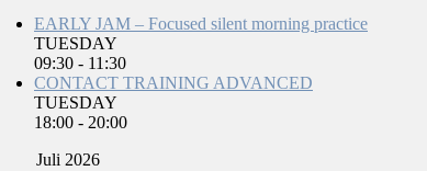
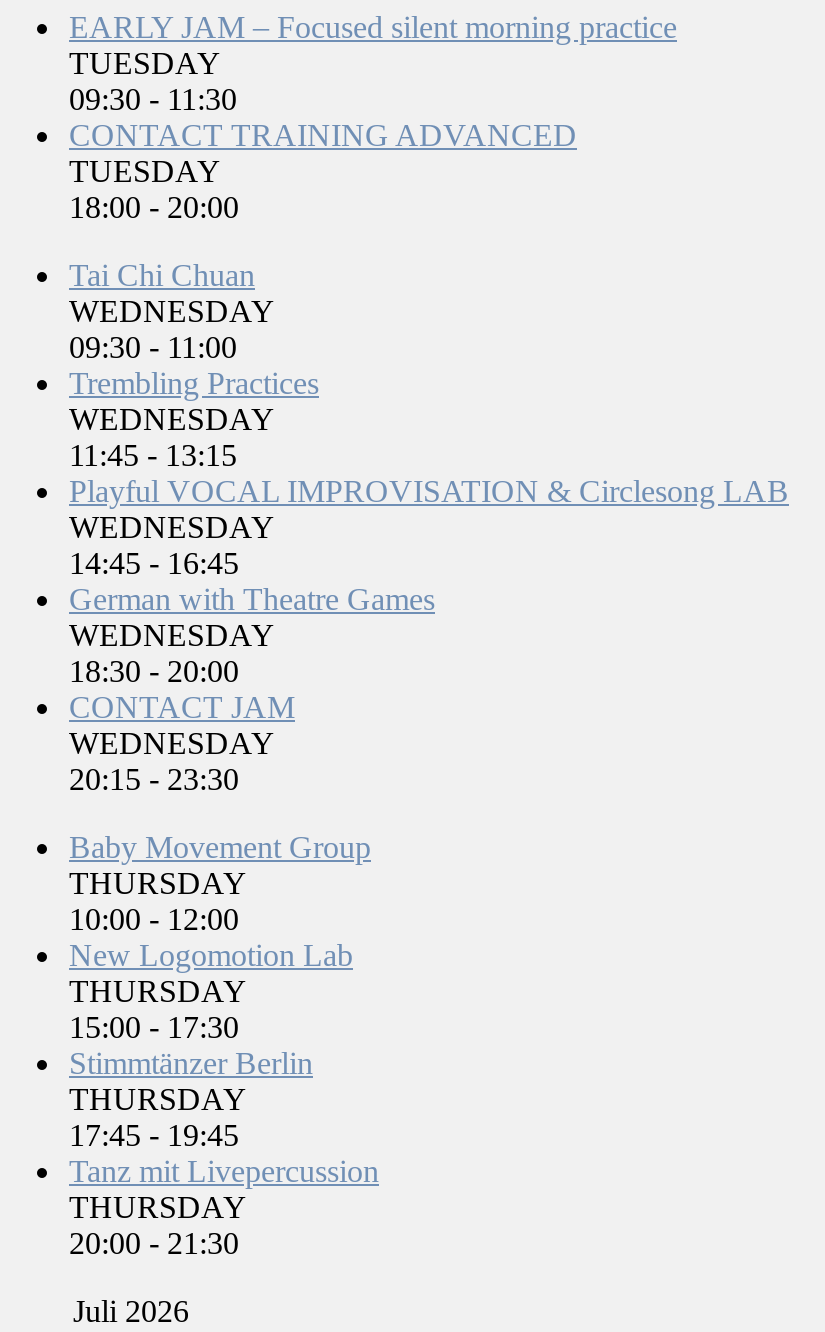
+ Tai Chi Chuan
+ WEDNESDAY
+ 09:30 - 11:00
+ Trembling Practices
+ WEDNESDAY
+ 11:45 - 13:15
+ Playful VOCAL IMPROVISATION & Circlesong LAB
+ WEDNESDAY
+ 14:45 - 16:45
+ German with Theatre Games
+ WEDNESDAY
+ 18:30 - 20:00
+ CONTACT JAM
+ WEDNESDAY
+ 20:15 - 23:30
+ Baby Movement Group
+ THURSDAY
+ 10:00 - 12:00
+ New Logomotion Lab
+ THURSDAY
+ 15:00 - 17:30
+ Stimmtänzer Berlin
+ THURSDAY
+ 17:45 - 19:45
+ Tanz mit Livepercussion
+ THURSDAY
+ 20:00 - 21:30
